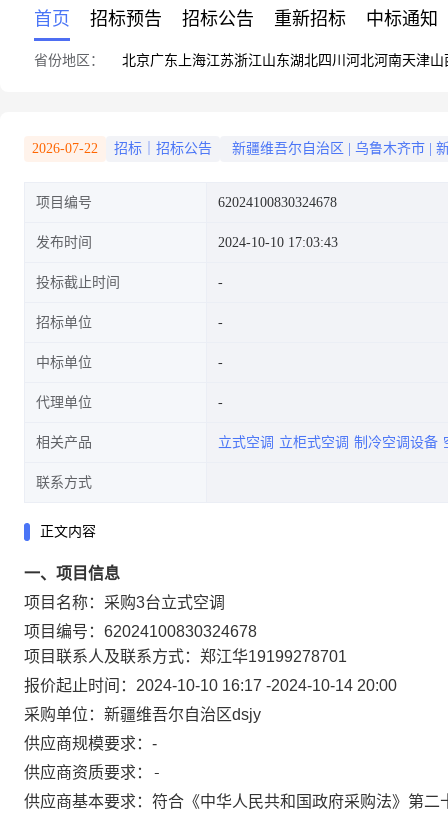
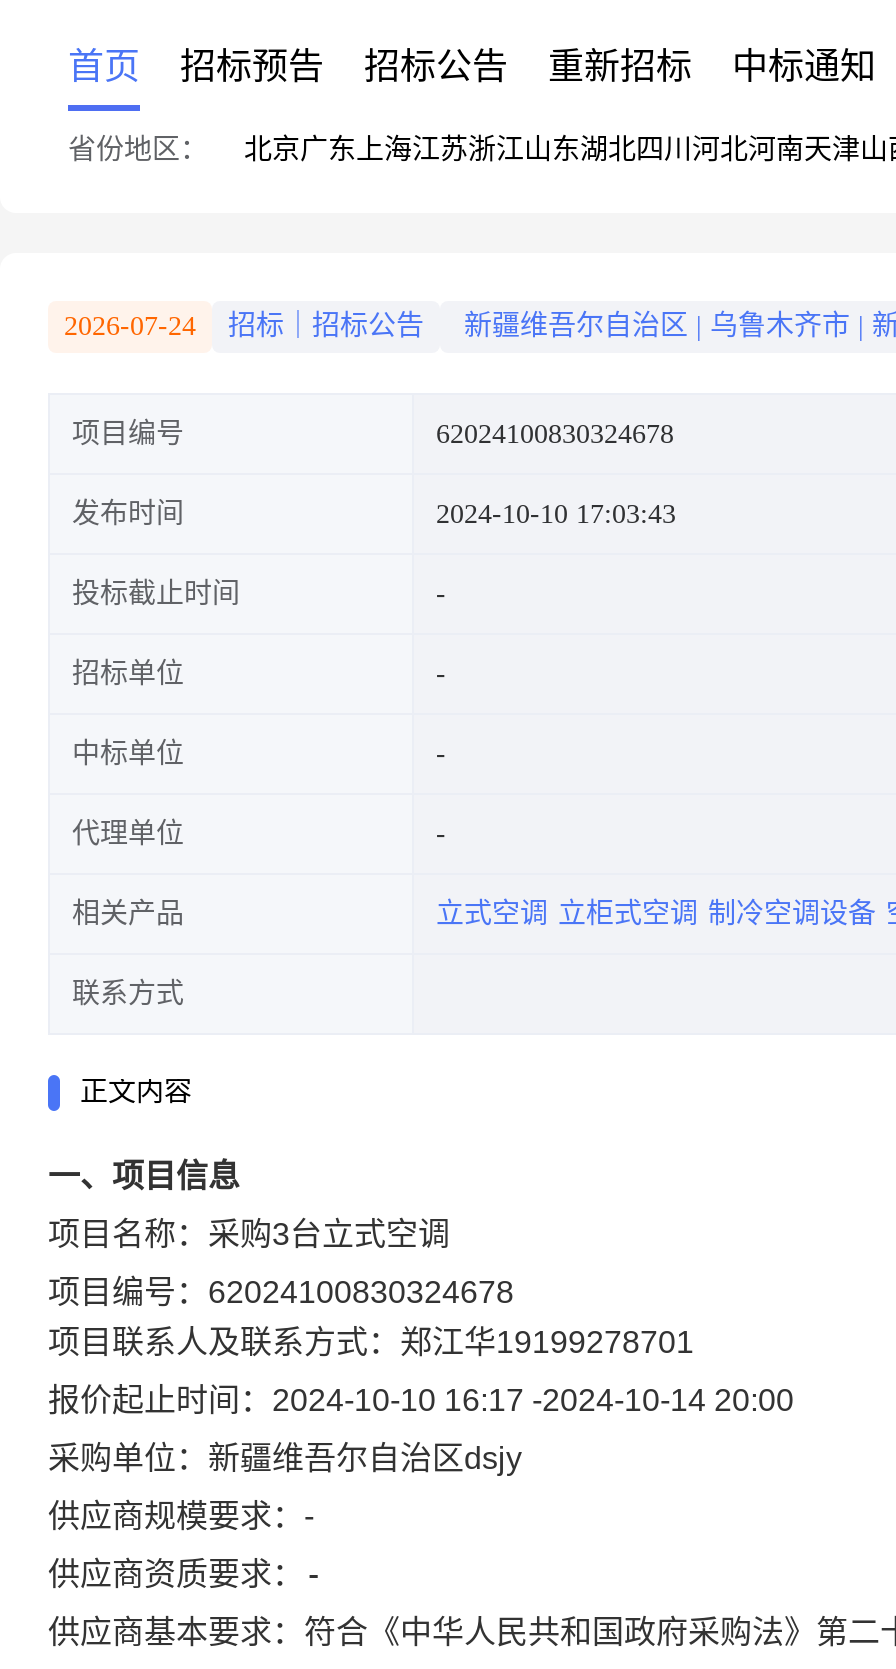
- 2026-07-22
+ 2026-07-24
